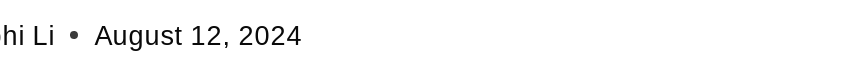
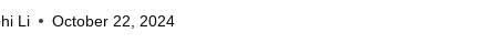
- August 12, 2024
+ October 22, 2024
